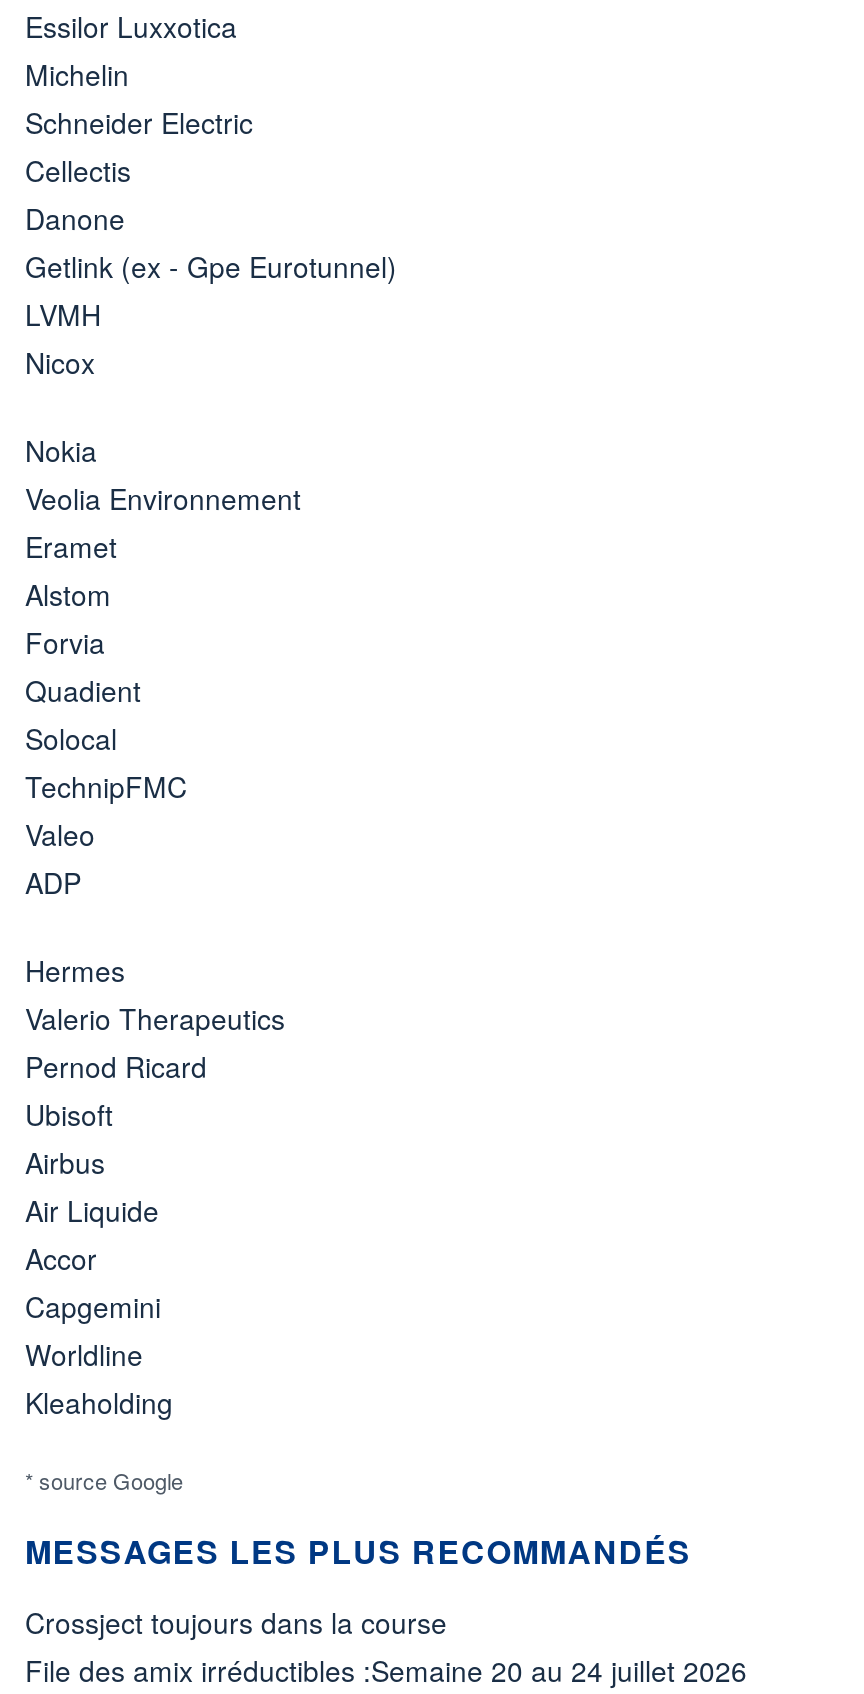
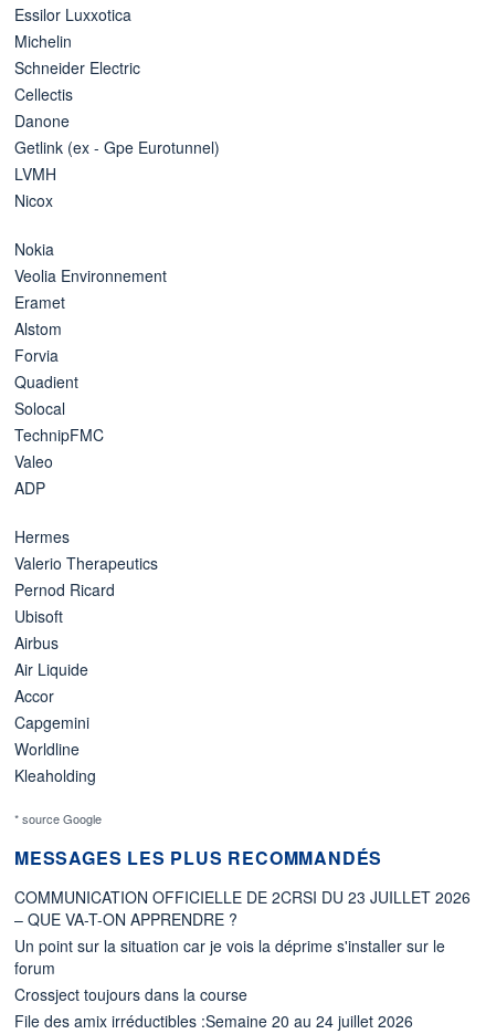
+ COMMUNICATION OFFICIELLE DE 2CRSI DU 23 JUILLET 2026
+ – QUE VA-T-ON APPRENDRE ?
+ Un point sur la situation car je vois la déprime s'installer sur le
+ forum
